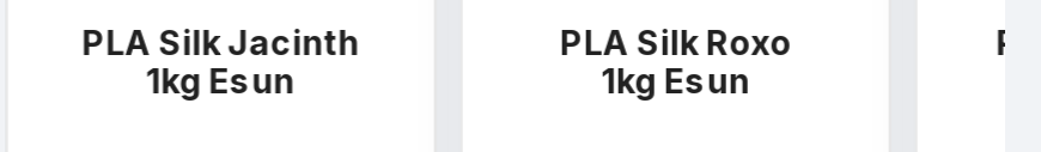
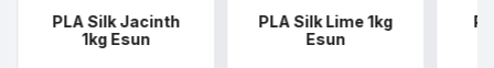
- PLA Silk Roxo
- 1kg Esun
+ PLA Silk Lime 1kg
+ Esun
